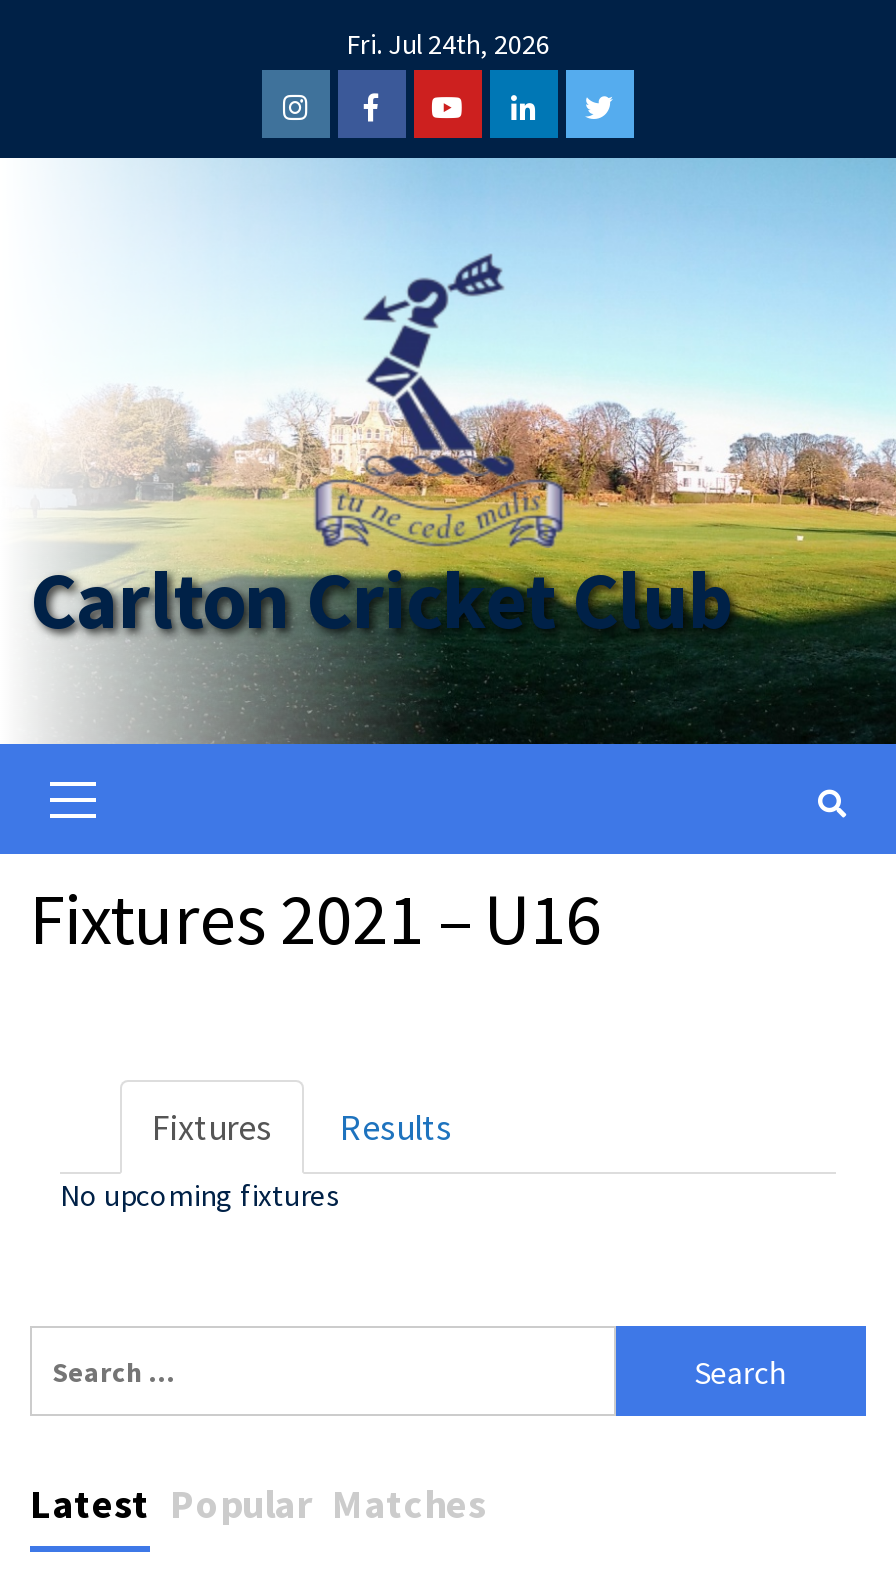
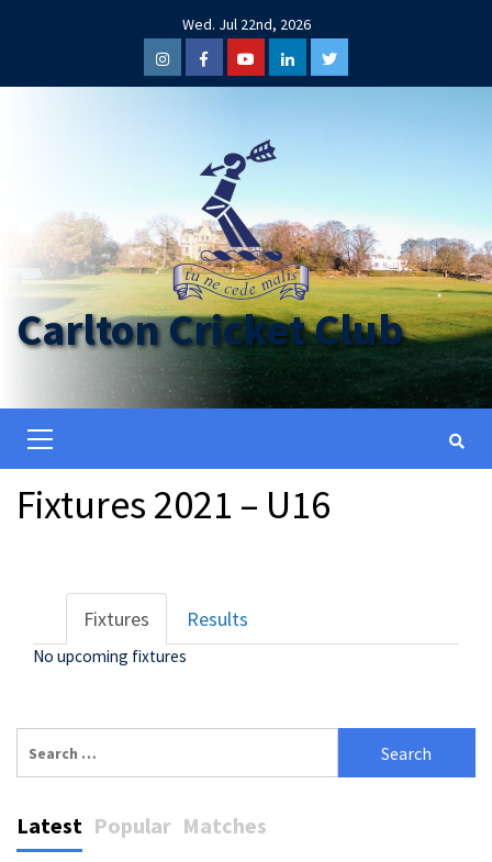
- Fri. Jul 24th, 2026
+ Wed. Jul 22nd, 2026
